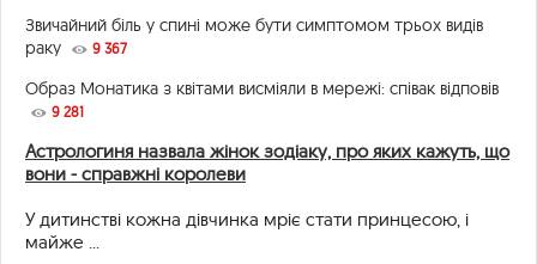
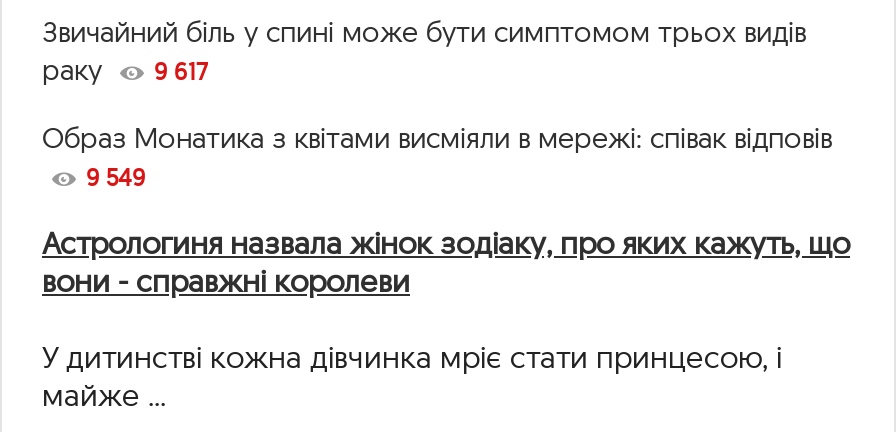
- раку 9 367
+ раку 9 617

- 9 281
+ 9 549
